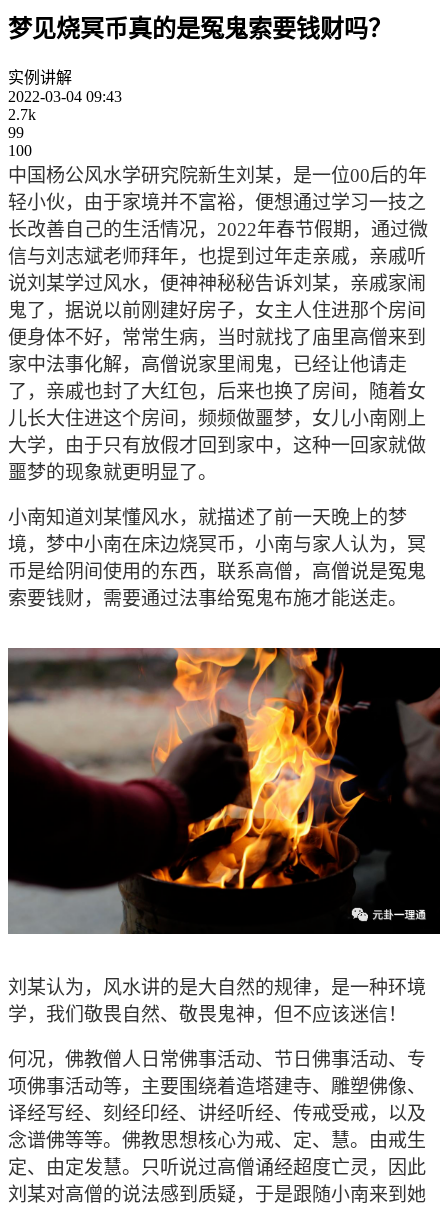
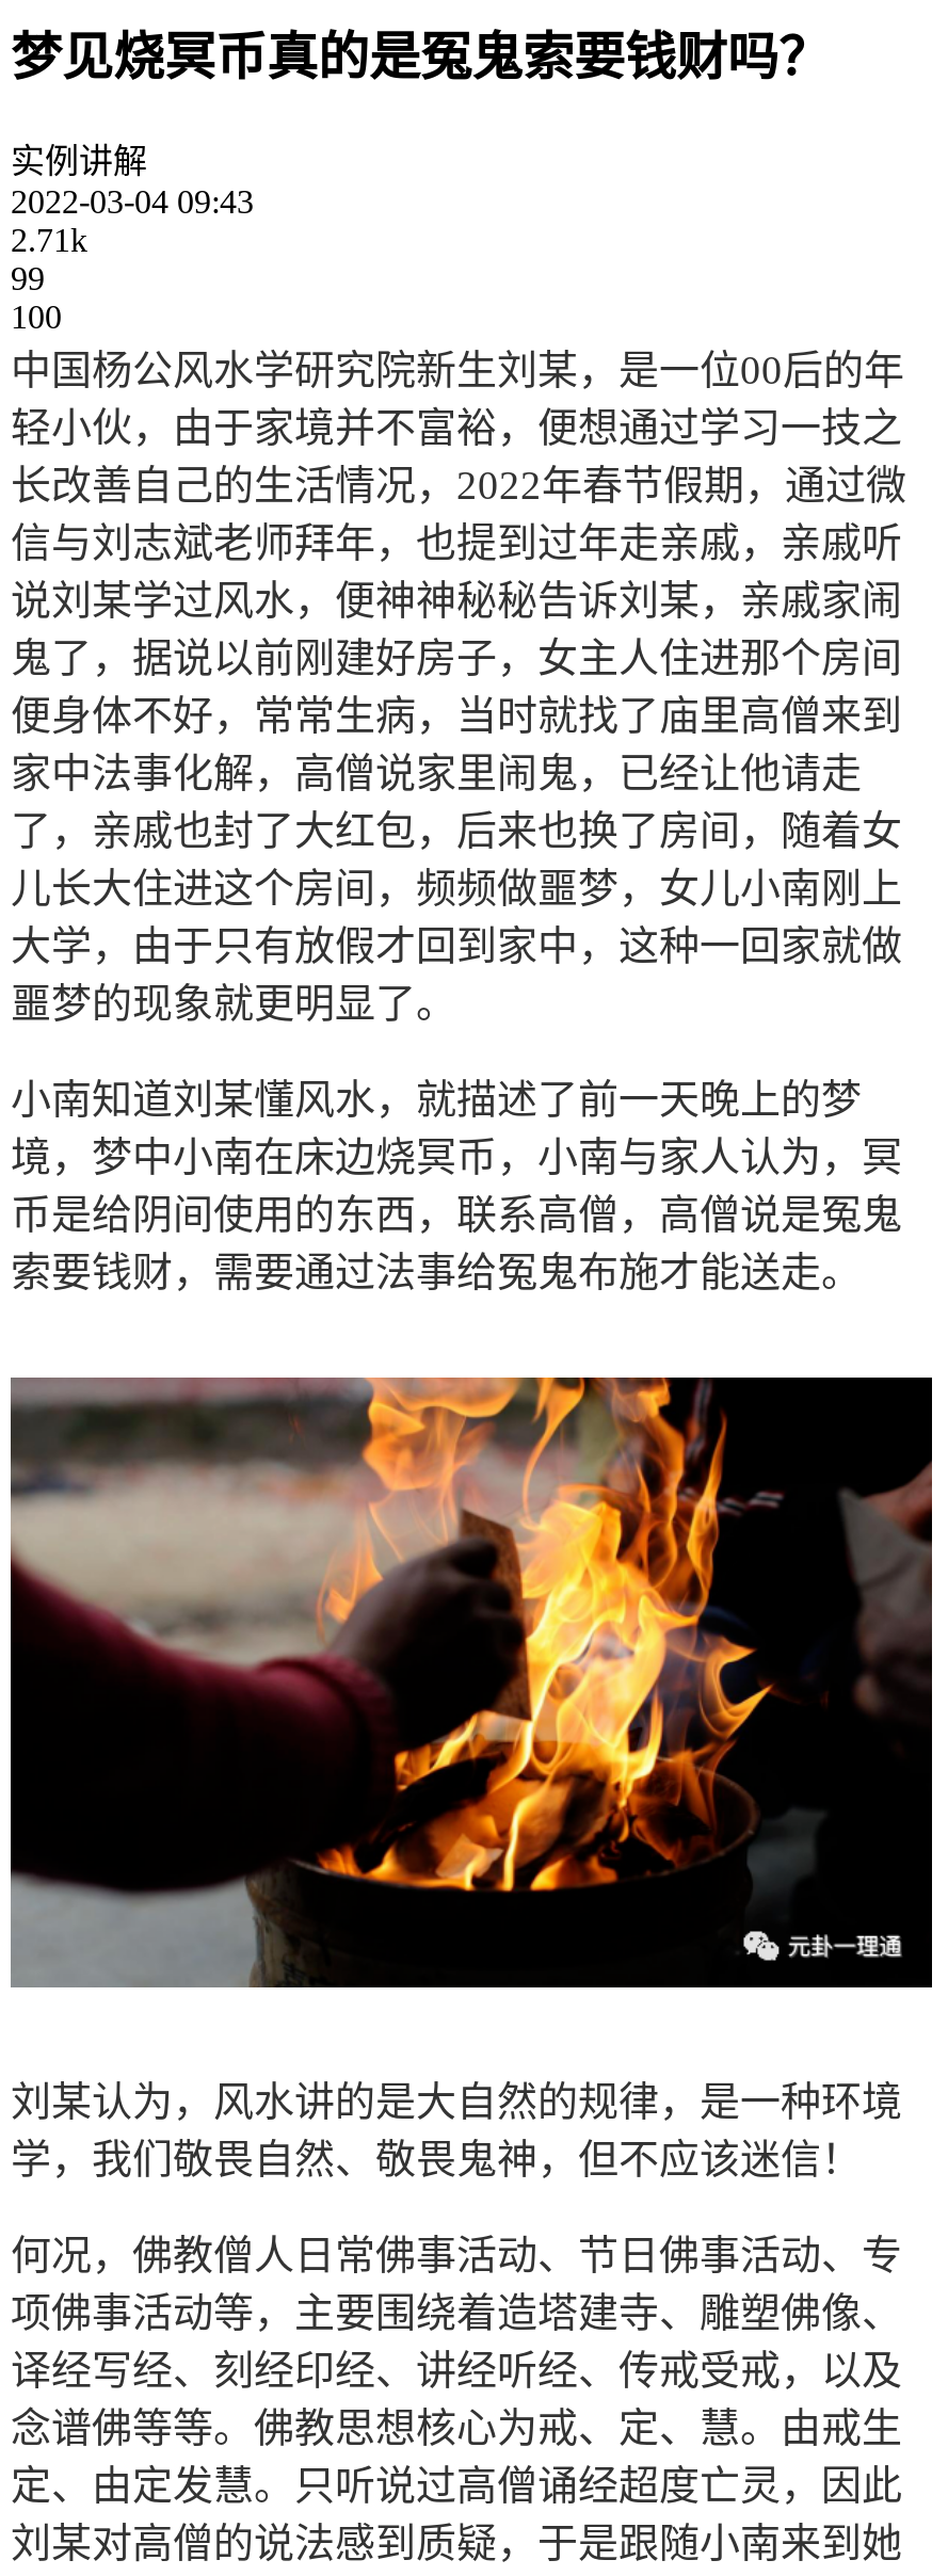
- 2.7k
+ 2.71k
